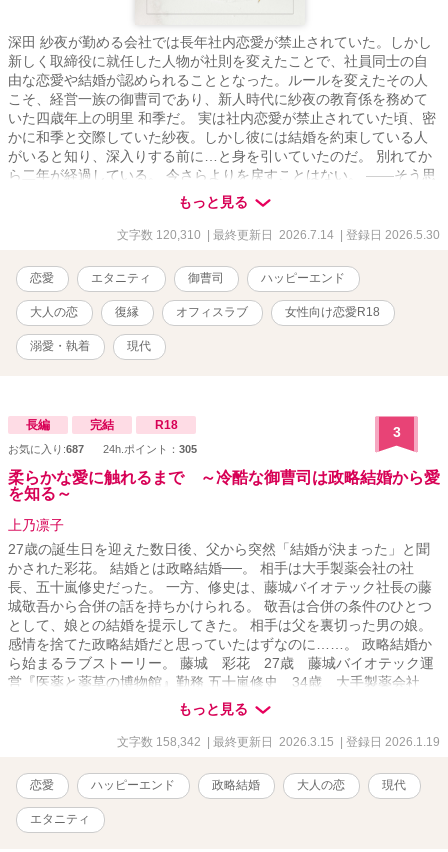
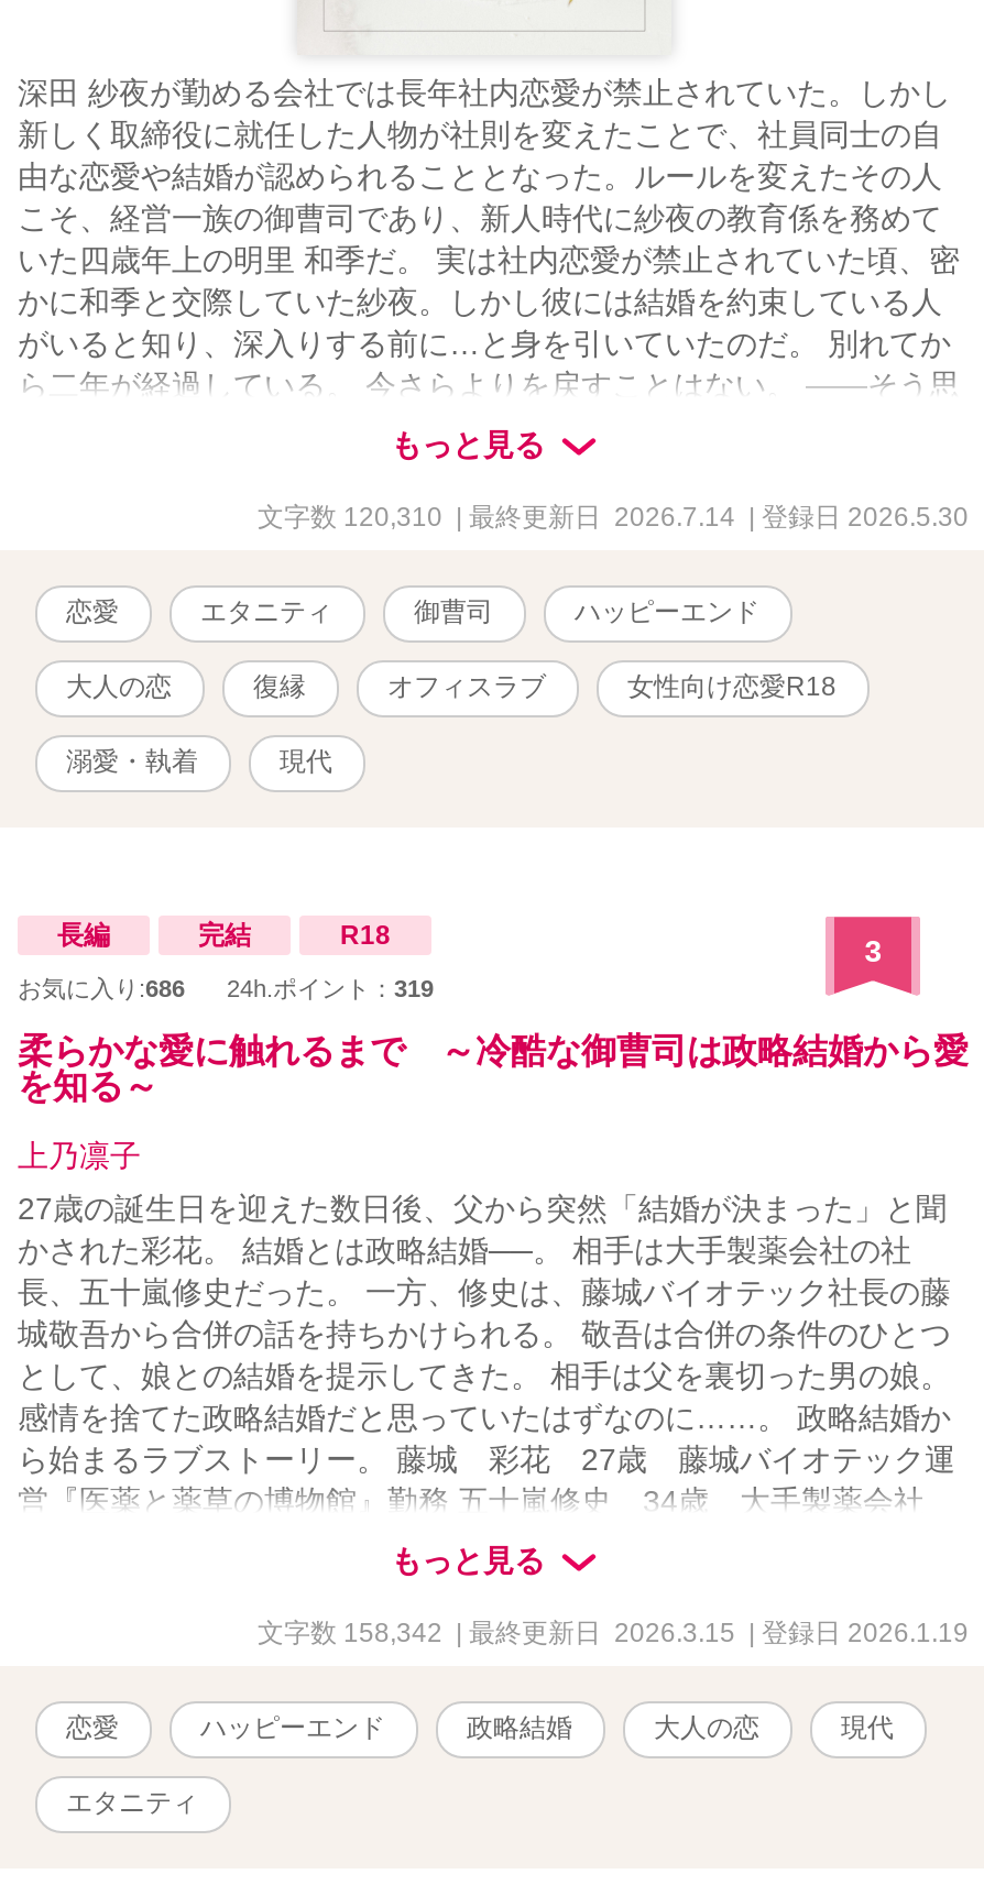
- お気に入り: 687
+ お気に入り: 686

- 24h.ポイント：305
+ 24h.ポイント：319
